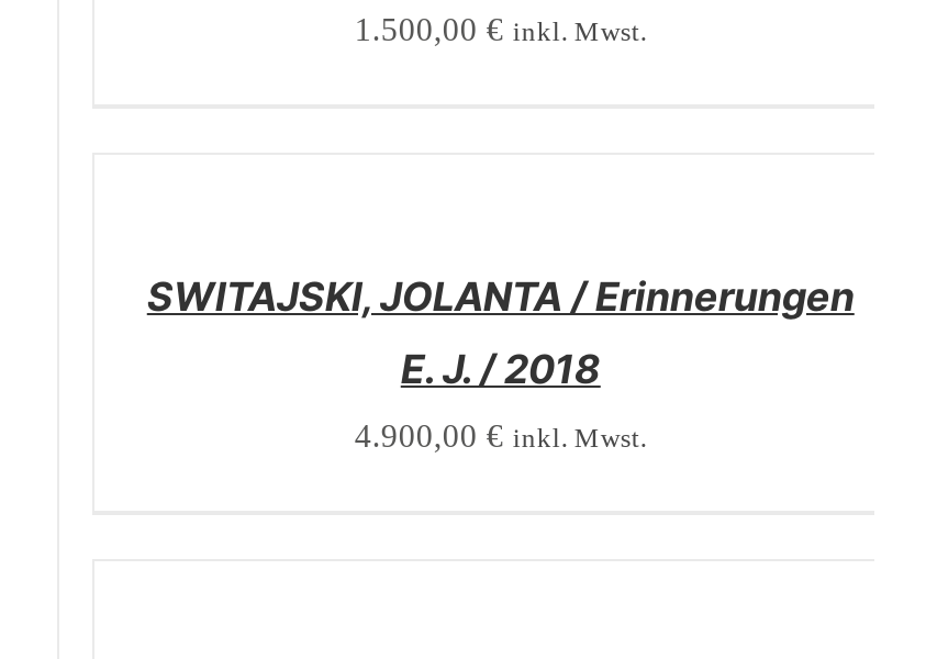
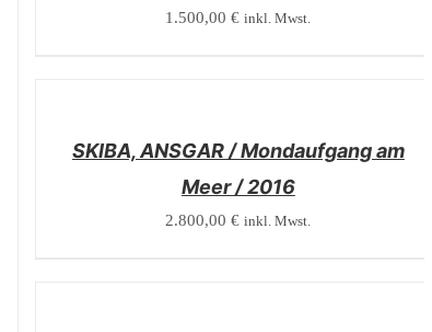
- SWITAJSKI, JOLANTA / Erinnerungen
+ SKIBA, ANSGAR / Mondaufgang am

- E. J. / 2018
+ Meer / 2016

- 4.900,00 € inkl. Mwst.
+ 2.800,00 € inkl. Mwst.
